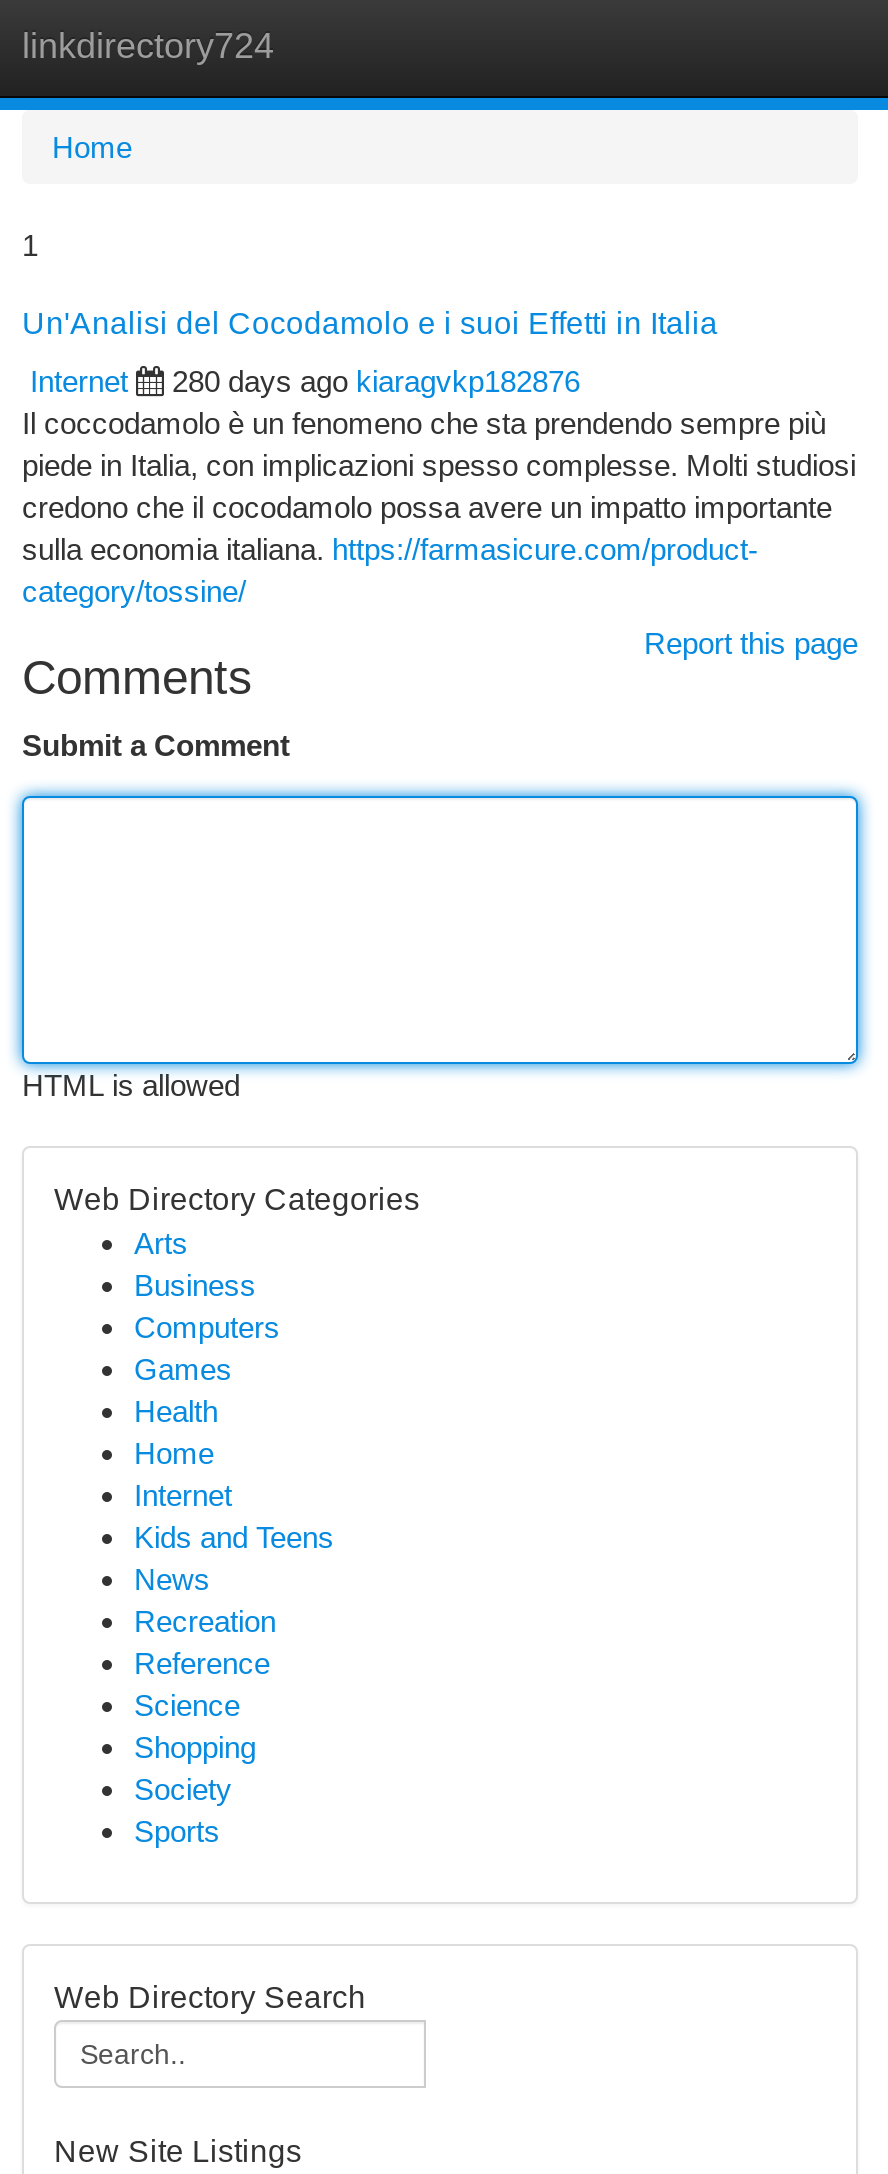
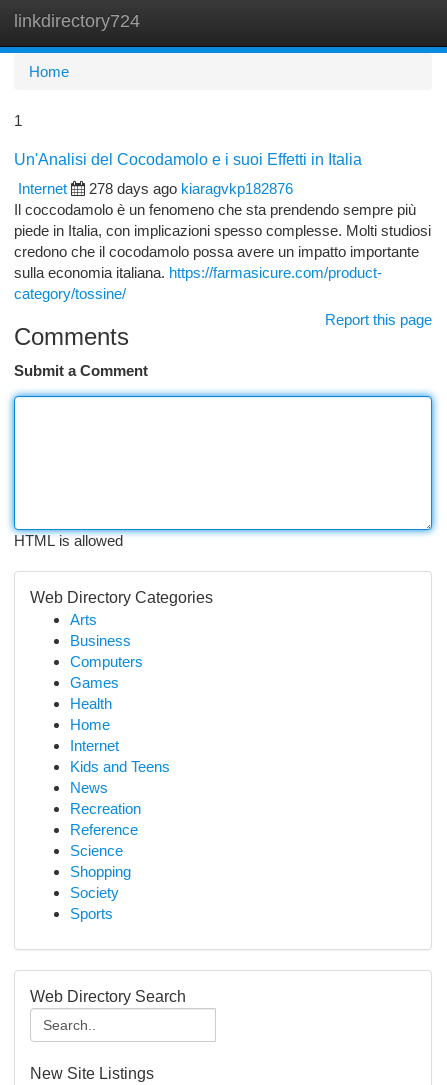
- 280 days ago kiaragvkp182876
+ 278 days ago kiaragvkp182876
